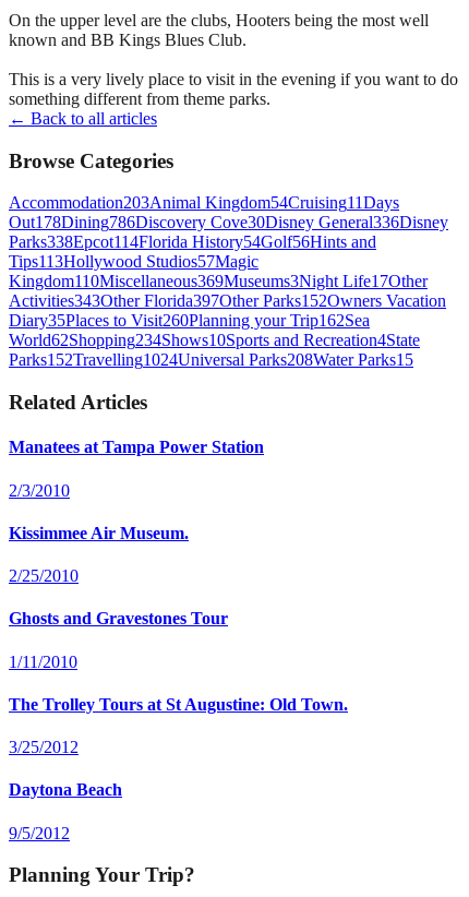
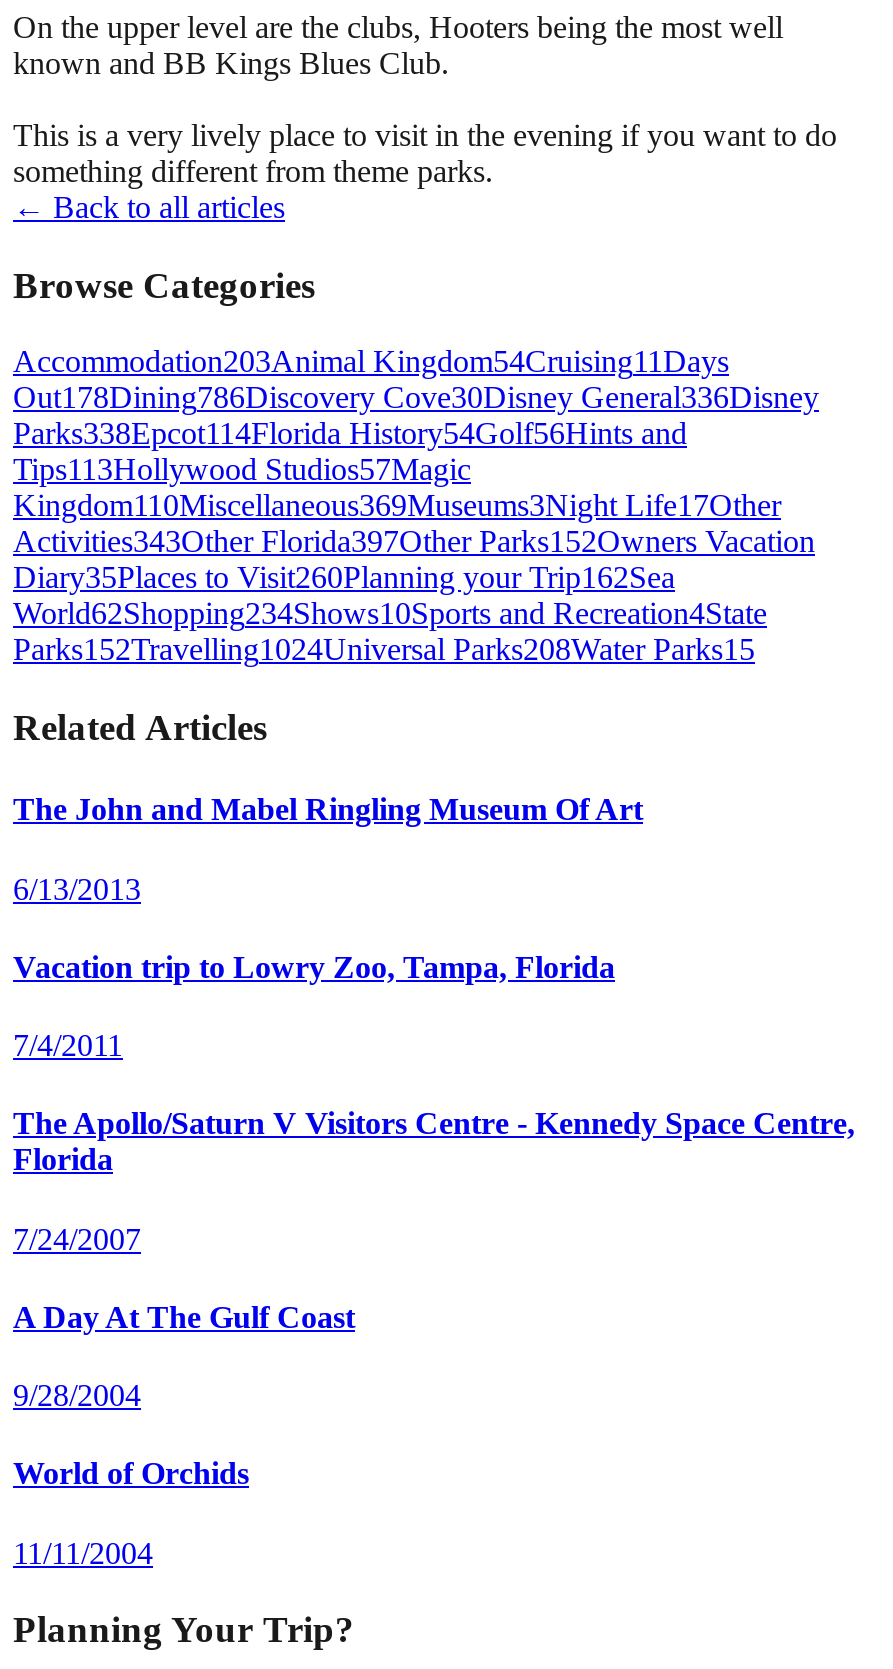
- Manatees at Tampa Power Station
+ The John and Mabel Ringling Museum Of Art

- 2/3/2010
+ 6/13/2013

- Kissimmee Air Museum.
+ Vacation trip to Lowry Zoo, Tampa, Florida

- 2/25/2010
+ 7/4/2011

- Ghosts and Gravestones Tour
+ The Apollo/Saturn V Visitors Centre - Kennedy Space Centre,
+ Florida

- 1/11/2010
+ 7/24/2007

- The Trolley Tours at St Augustine: Old Town.
+ A Day At The Gulf Coast

- 3/25/2012
+ 9/28/2004

- Daytona Beach
+ World of Orchids

- 9/5/2012
+ 11/11/2004
